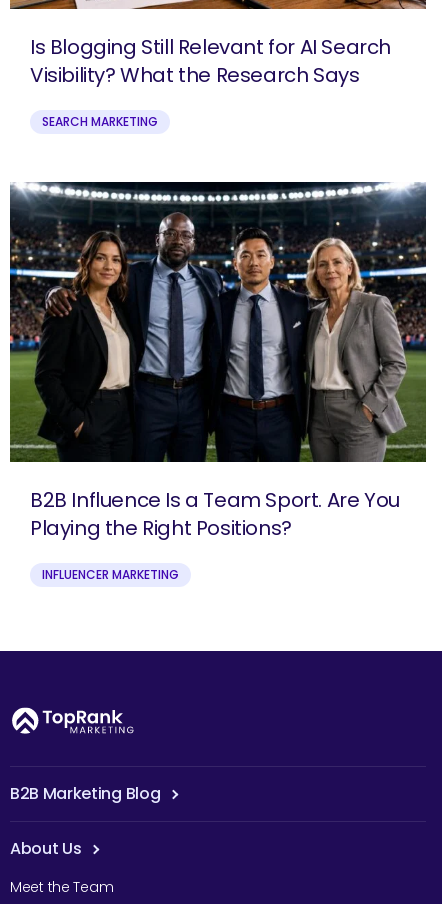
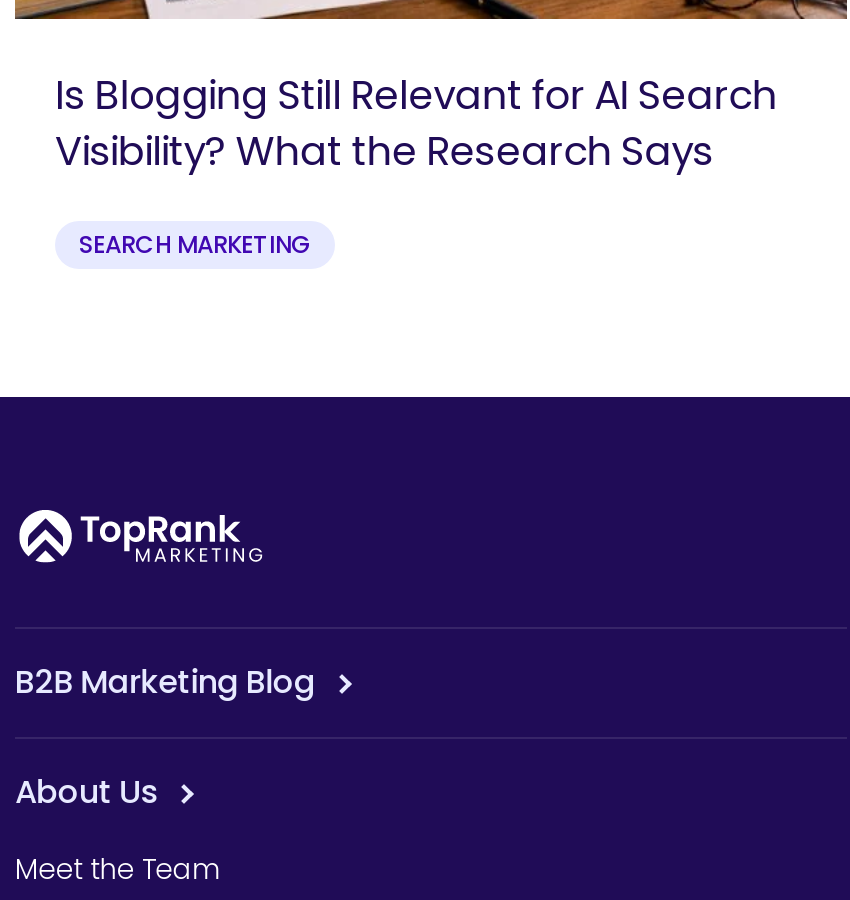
- [image]
- B2B Influence Is a Team Sport. Are You
- Playing the Right Positions?
- INFLUENCER MARKETING
